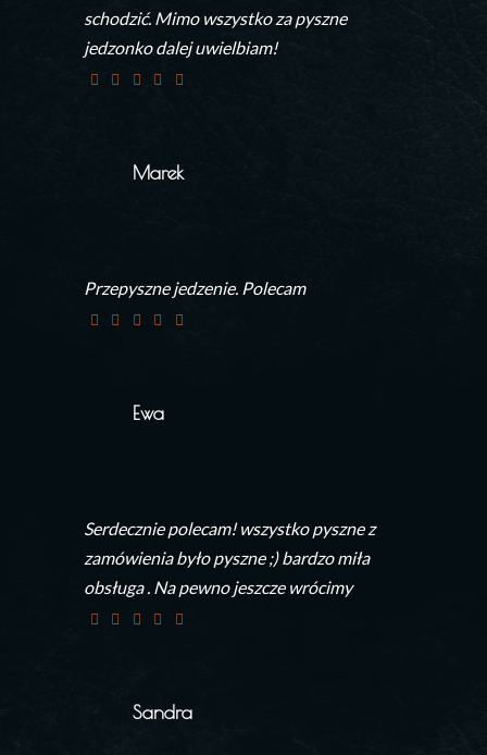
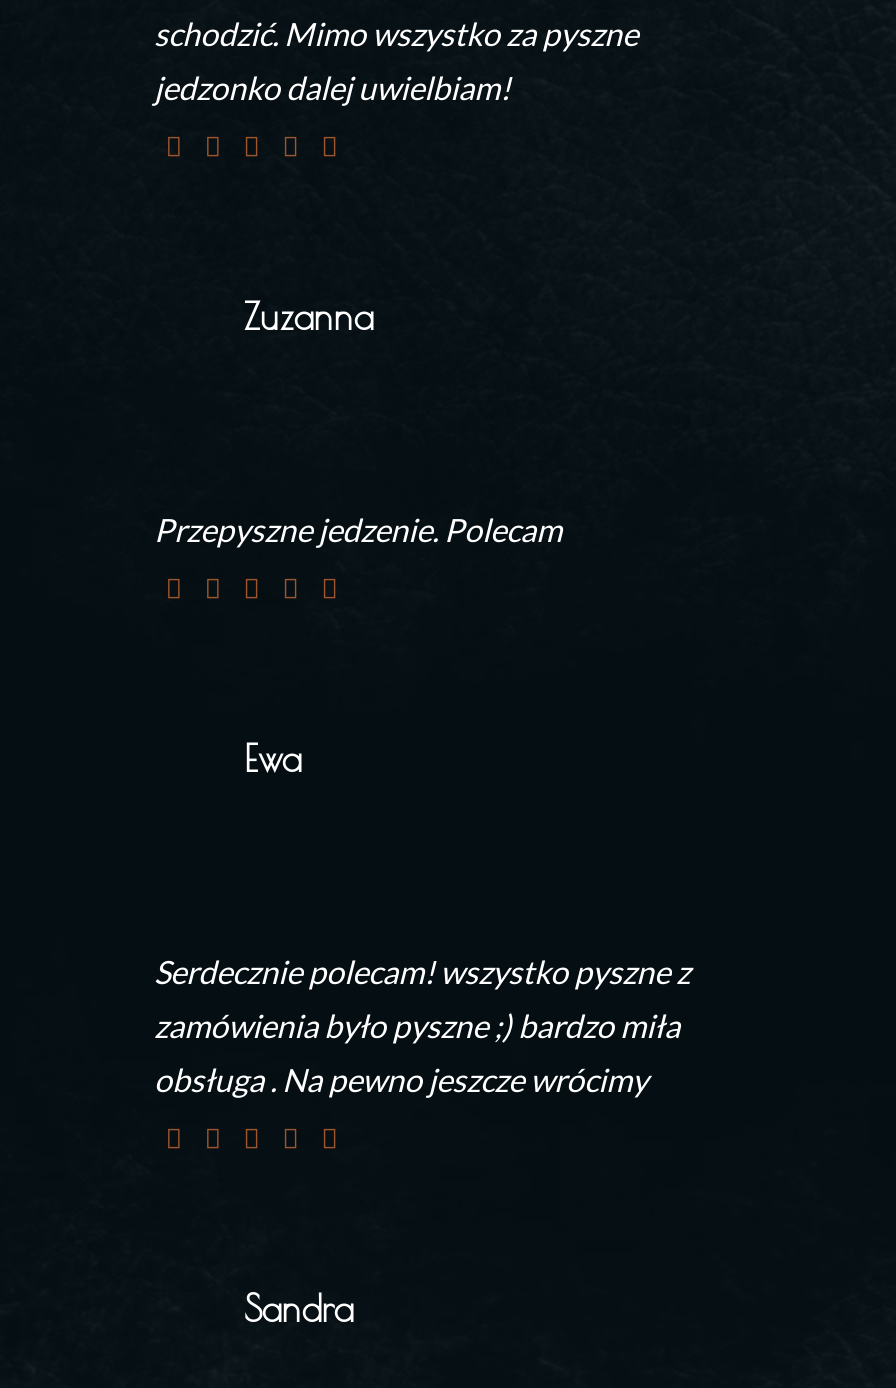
- Marek
+ Zuzanna
